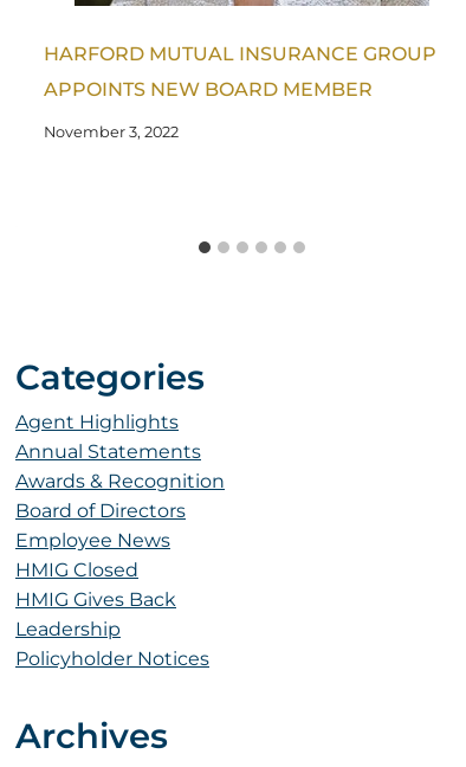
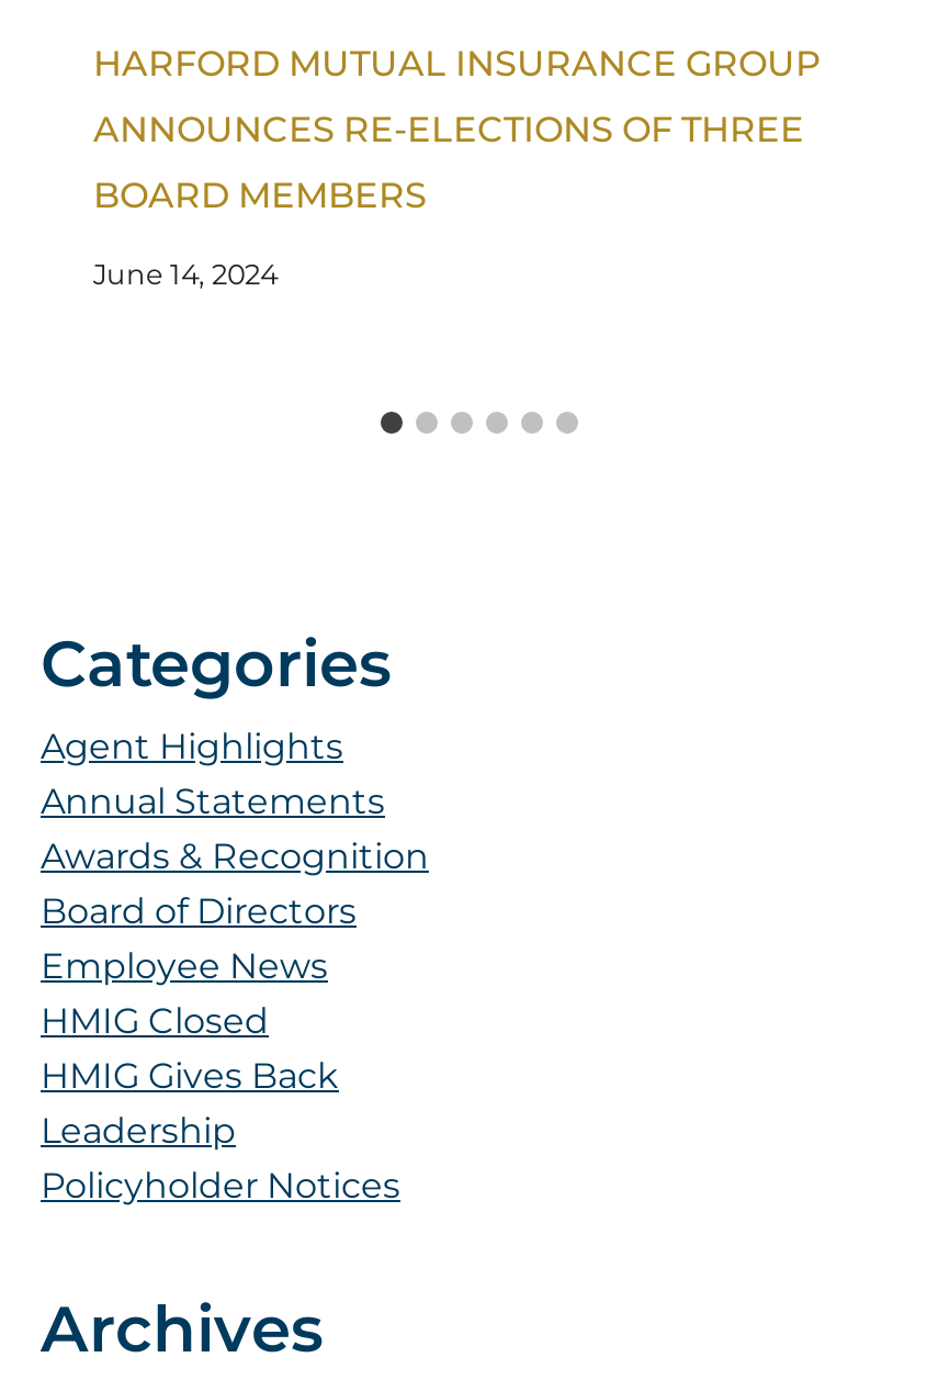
- APPOINTS NEW BOARD MEMBER
- November 3, 2022
+ ANNOUNCES RE-ELECTIONS OF THREE
+ BOARD MEMBERS
+ June 14, 2024
